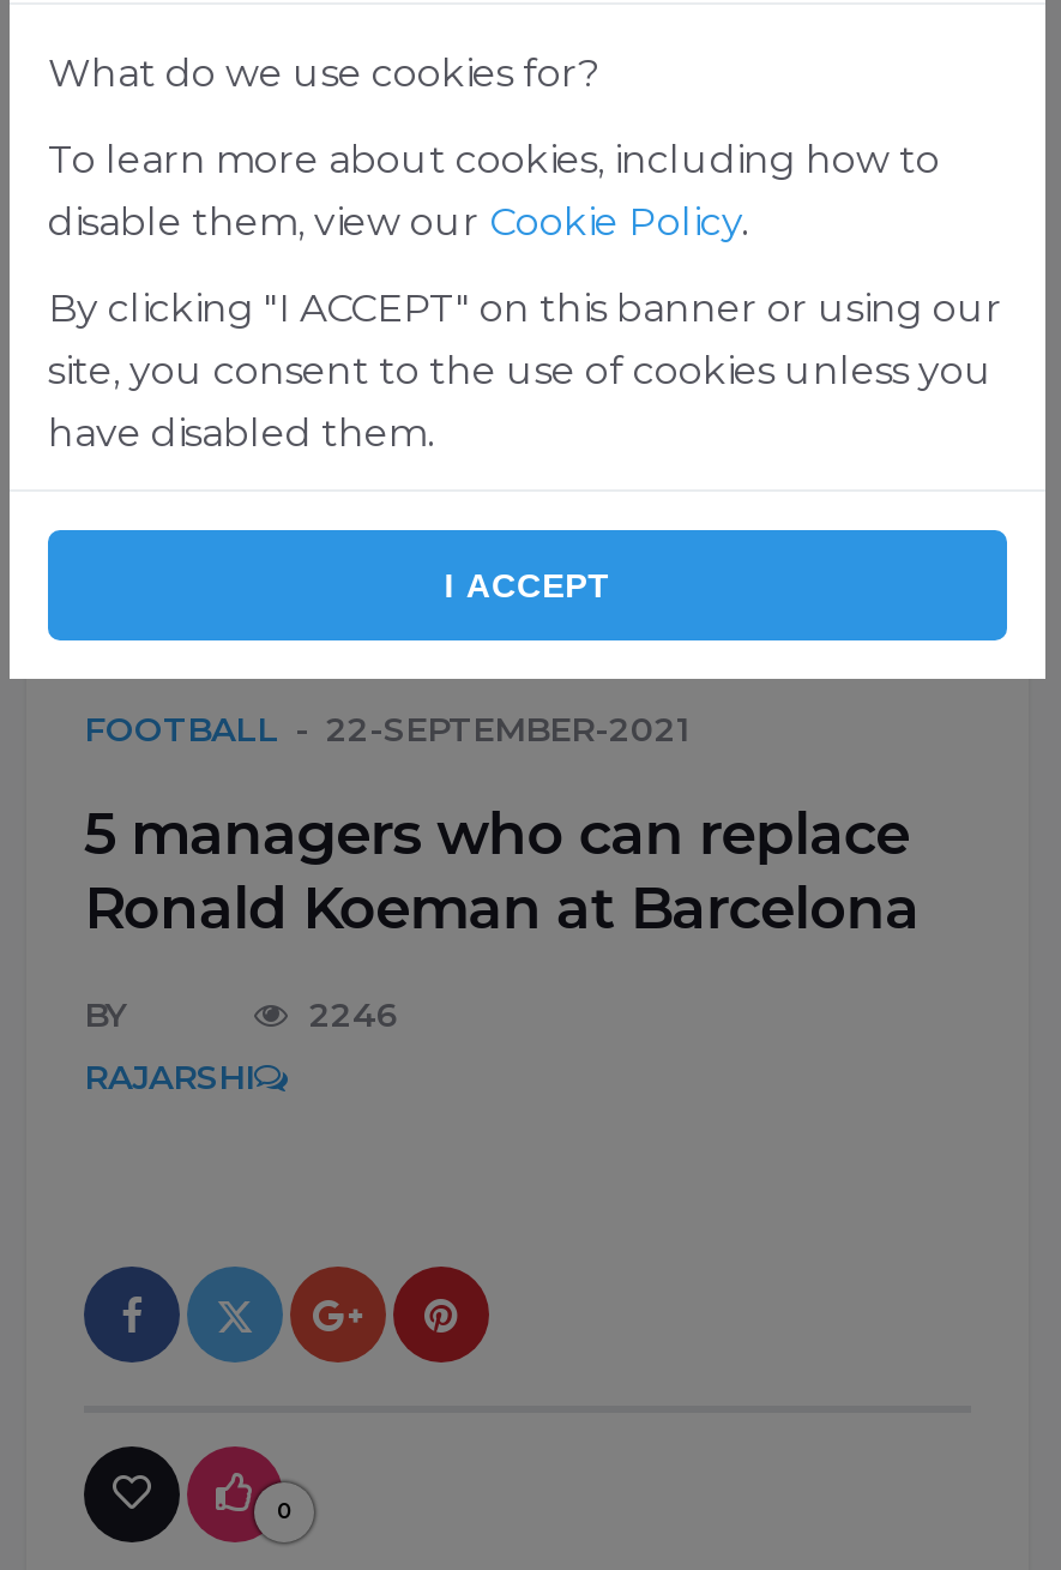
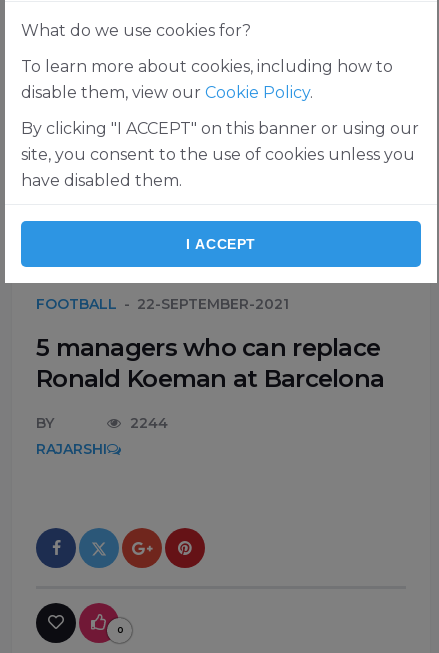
- 2246
+ 2244
